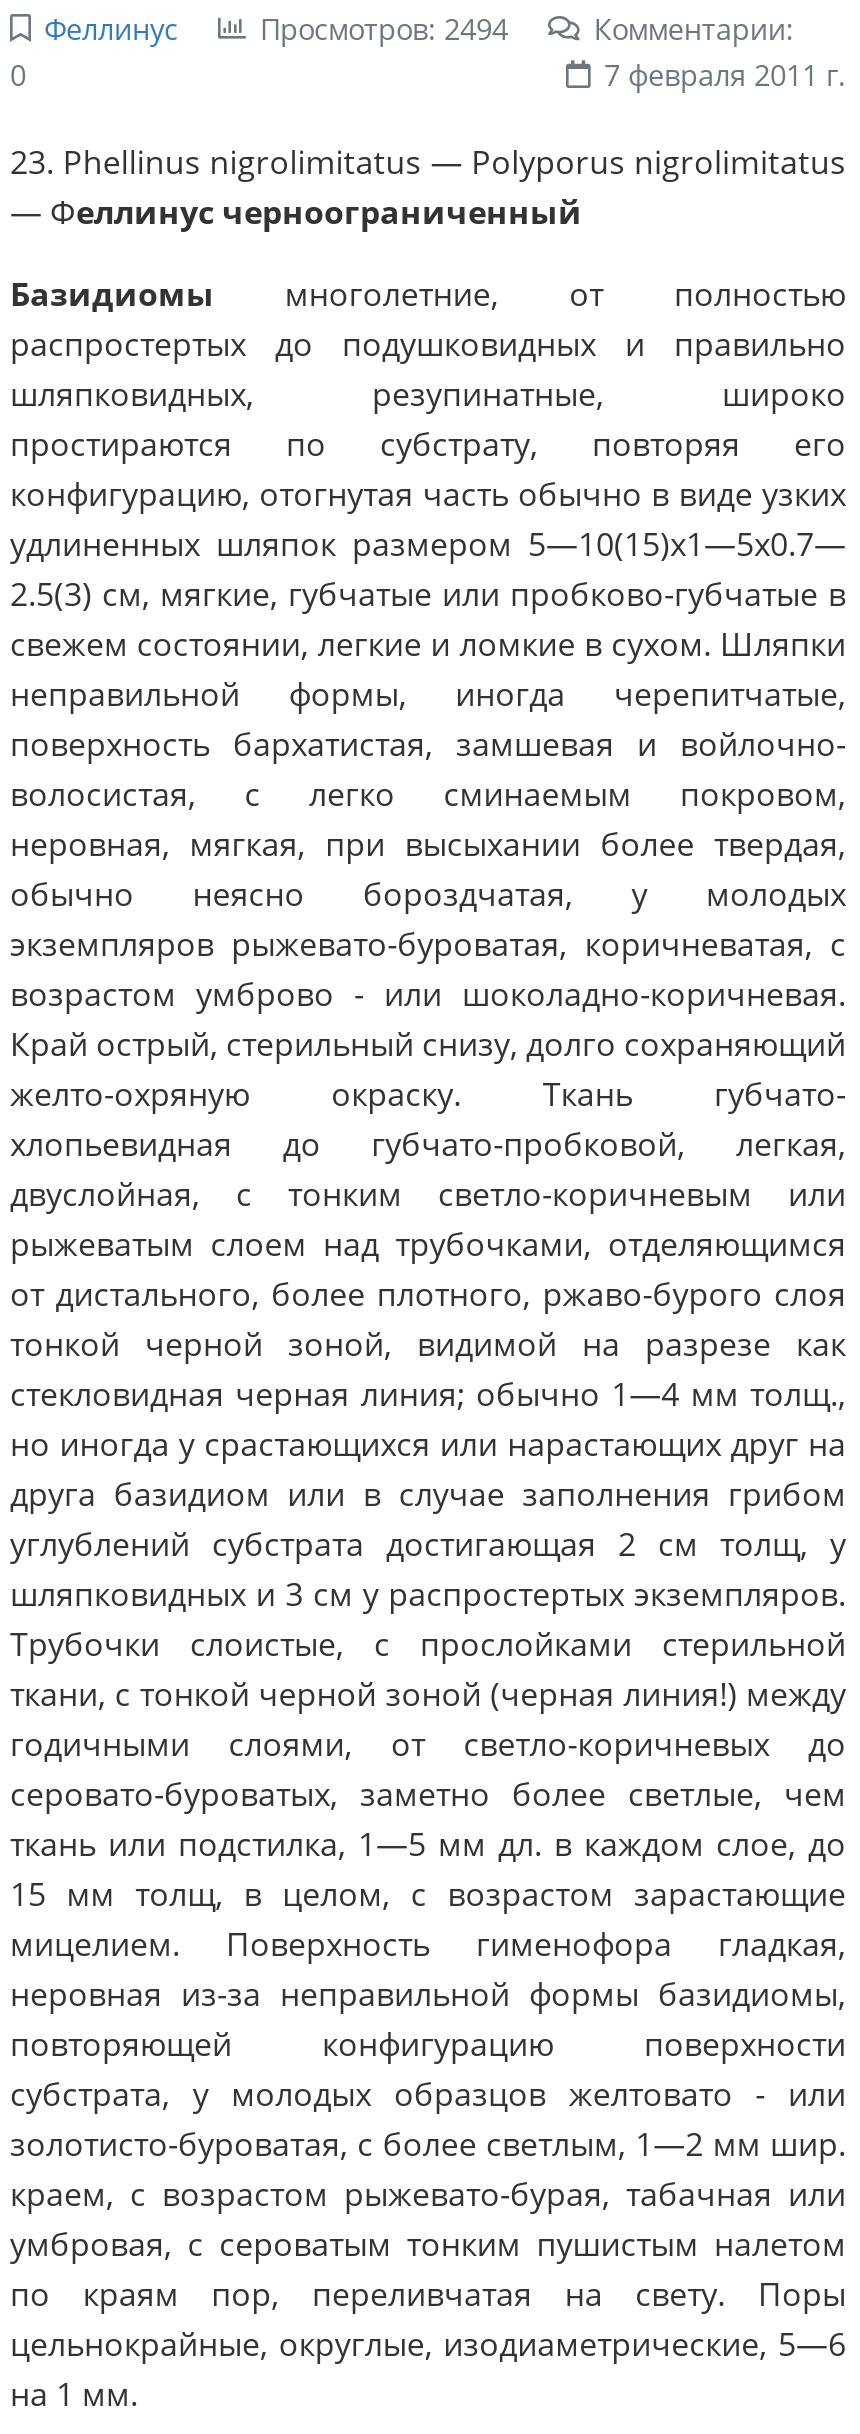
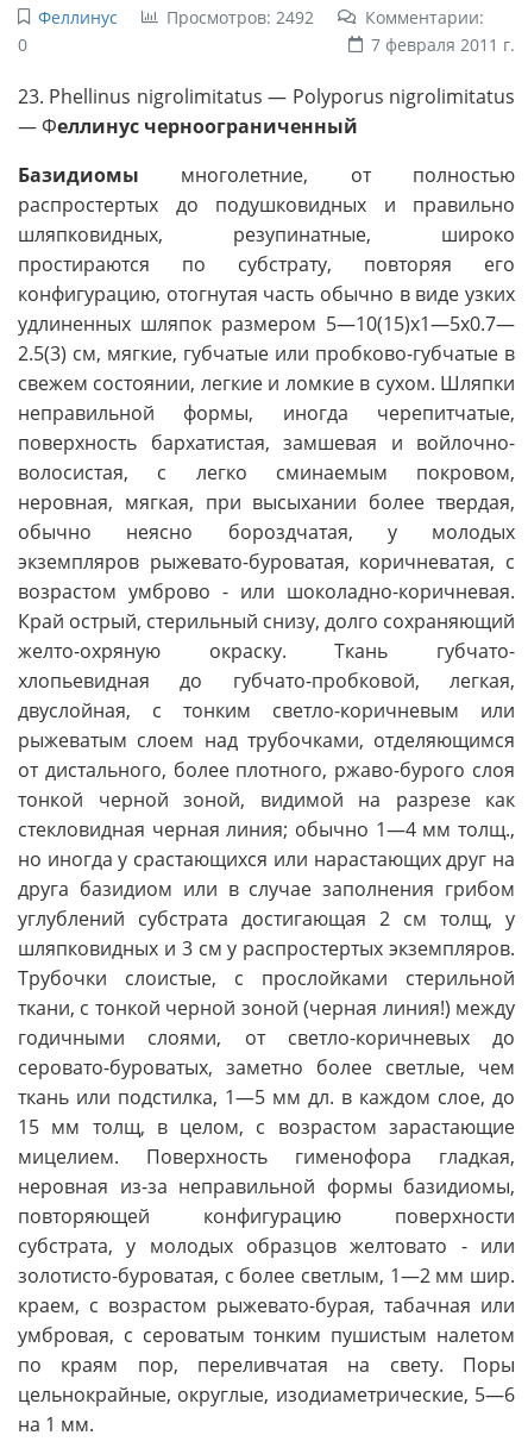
- Просмотров: 2494
+ Просмотров: 2492
